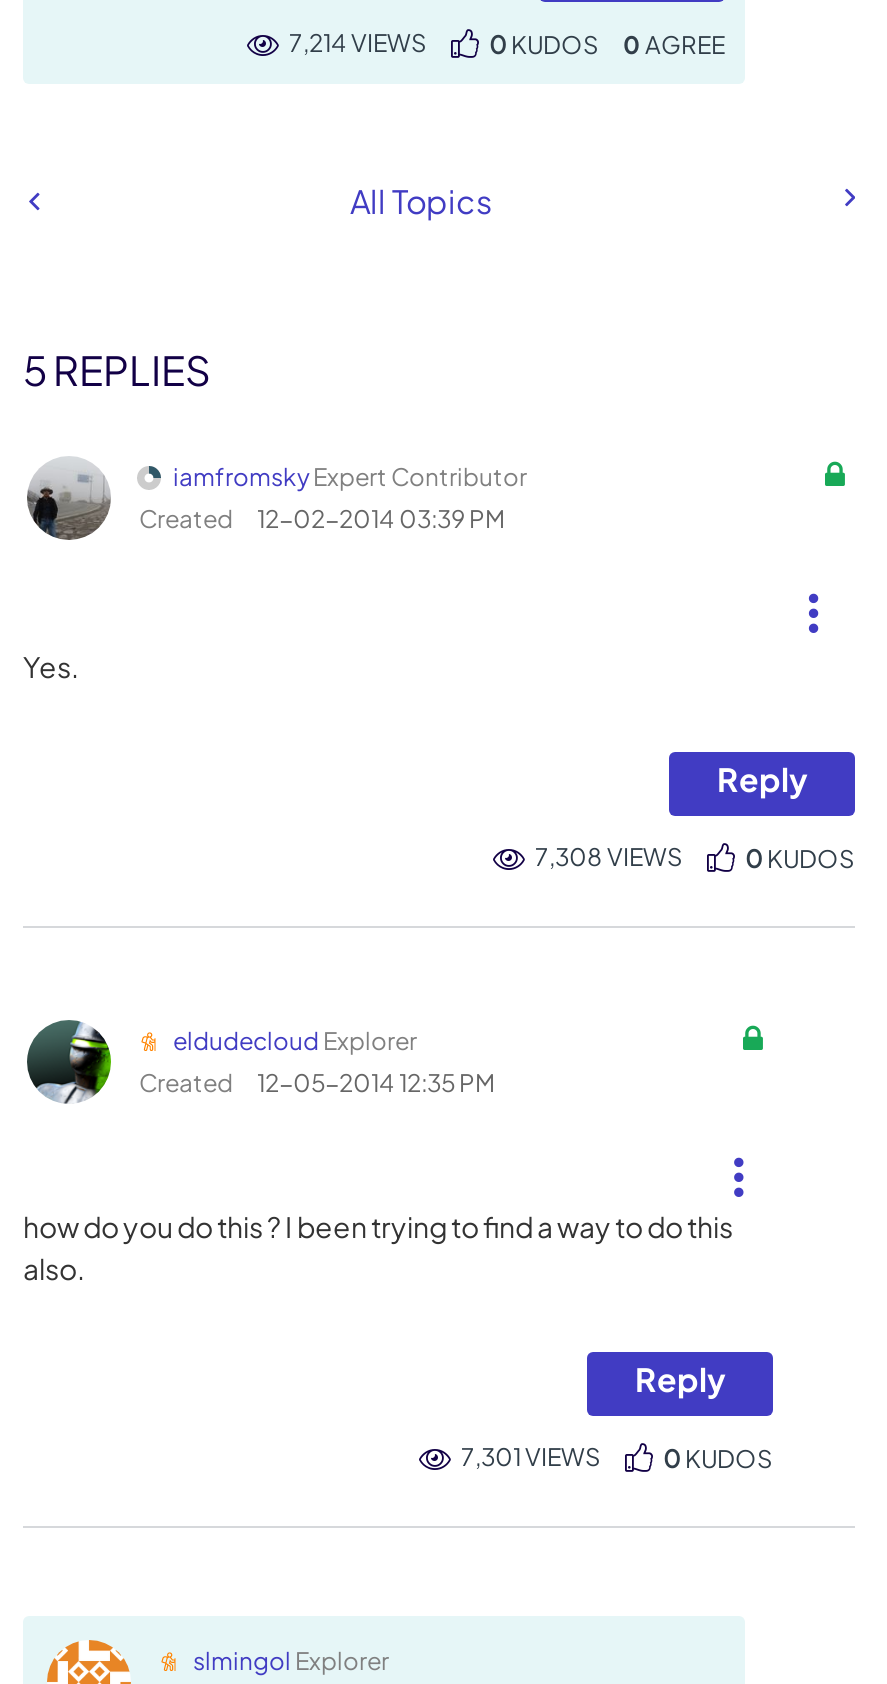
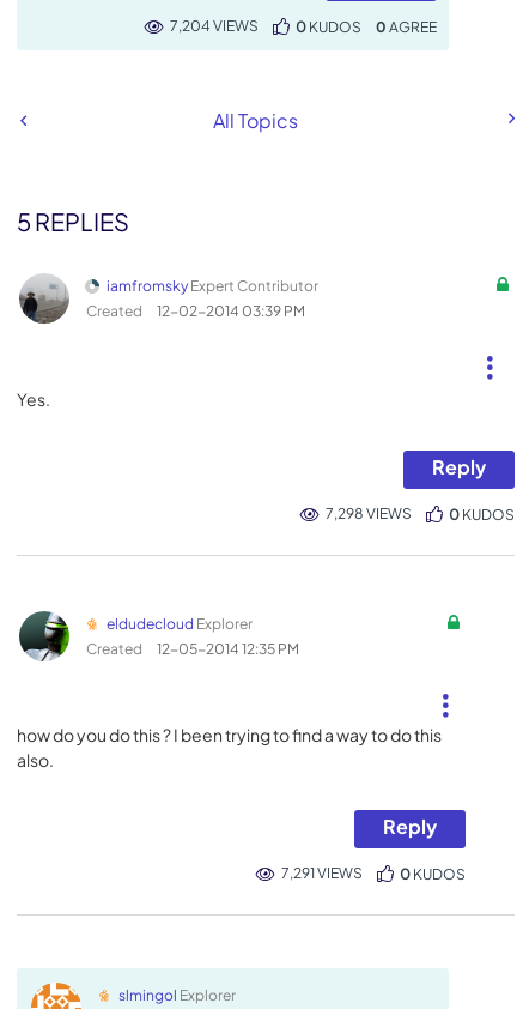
- 7,214 VIEWS
+ 7,204 VIEWS

- 7,308 VIEWS
+ 7,298 VIEWS

- 7,301 VIEWS
+ 7,291 VIEWS
